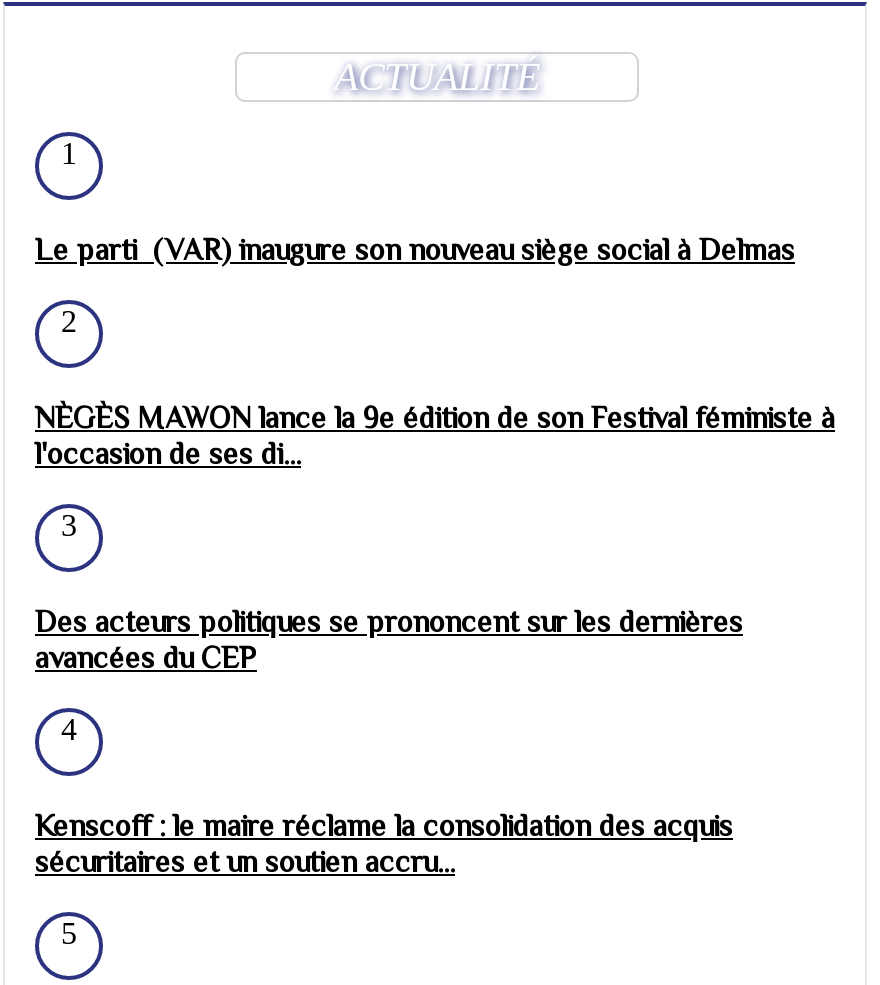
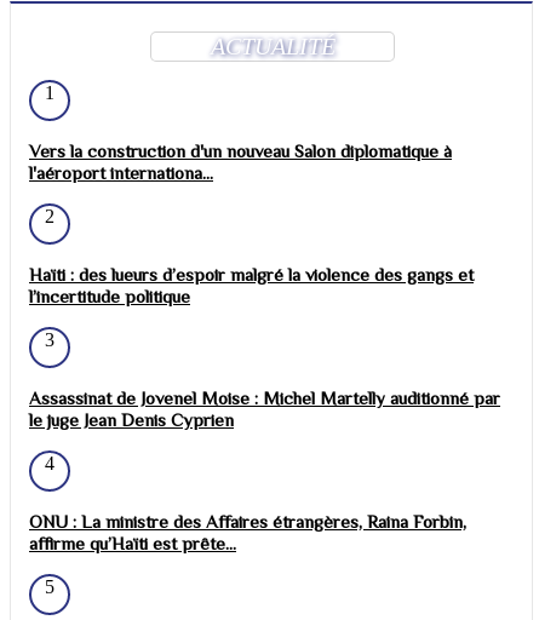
- Le parti (VAR) inaugure son nouveau siège social à Delmas
+ Vers la construction d'un nouveau Salon diplomatique à
+ l'aéroport internationa...

- NÈGÈS MAWON lance la 9e édition de son Festival féministe à
- l'occasion de ses di...
+ Haïti : des lueurs d’espoir malgré la violence des gangs et
+ l’incertitude politique

- Des acteurs politiques se prononcent sur les dernières
- avancées du CEP
+ Assassinat de Jovenel Moise : Michel Martelly auditionné par
+ le juge Jean Denis Cyprien

- Kenscoff : le maire réclame la consolidation des acquis
- sécuritaires et un soutien accru...
+ ONU : La ministre des Affaires étrangères, Raina Forbin,
+ affirme qu’Haïti est prête...
